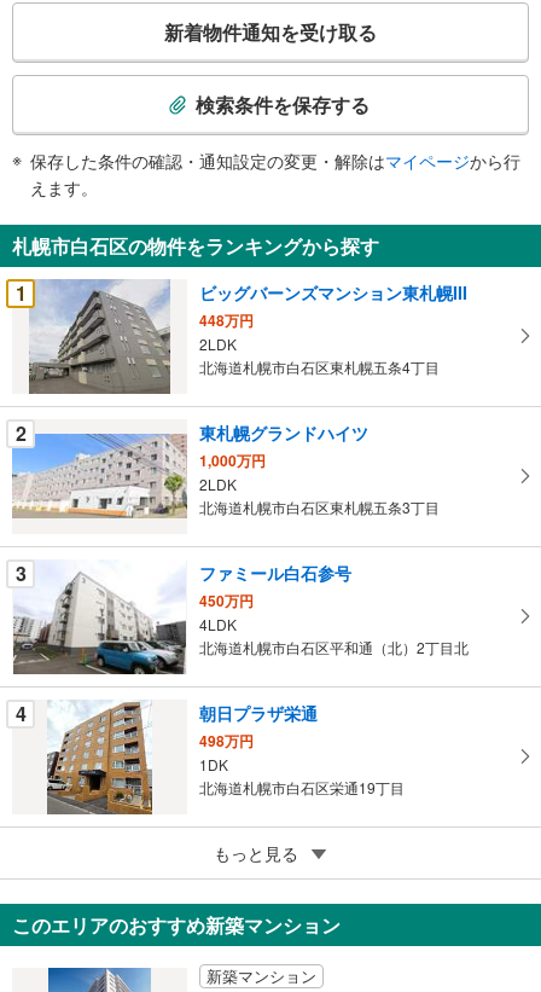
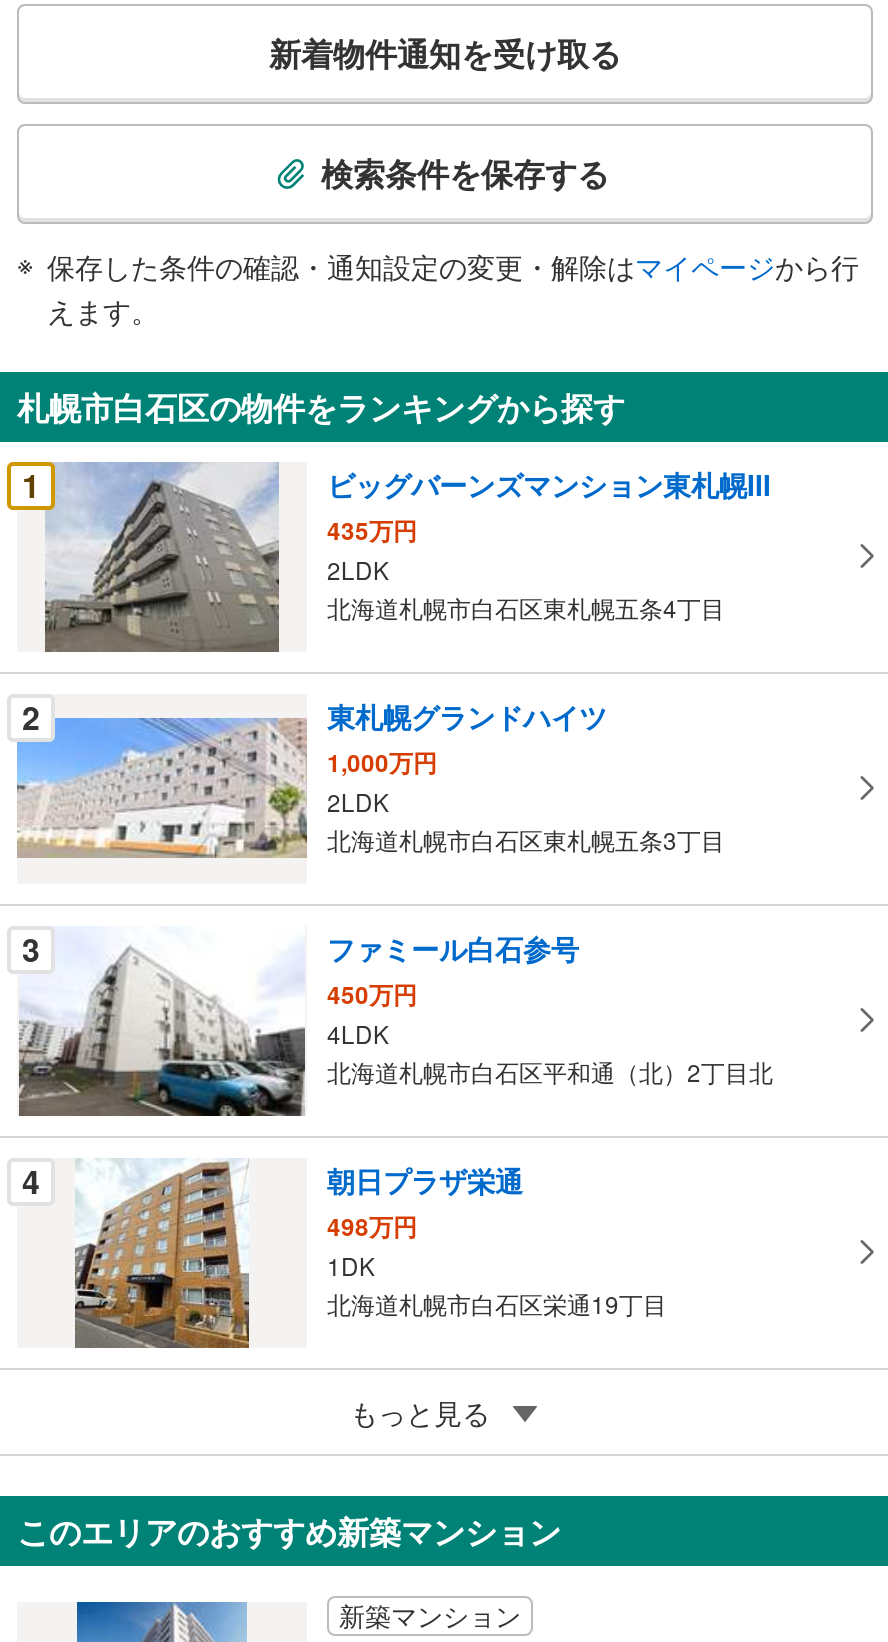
- 448万円
+ 435万円
